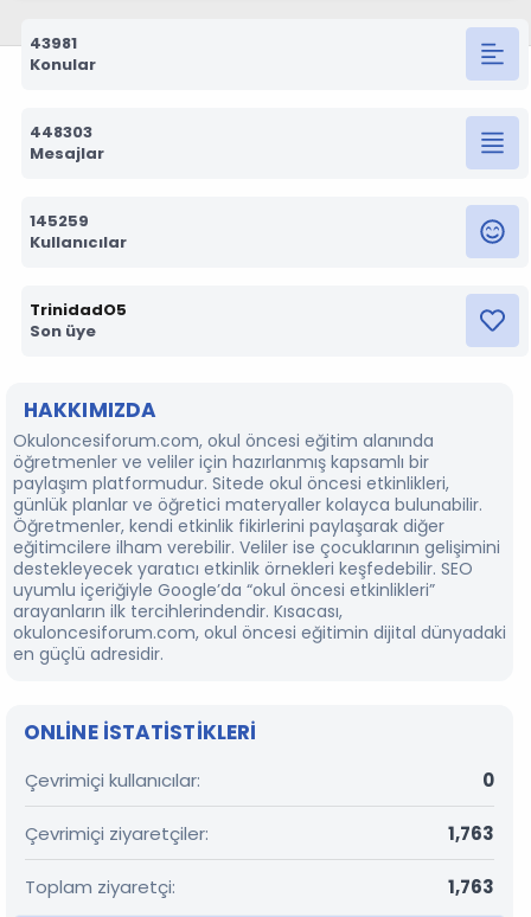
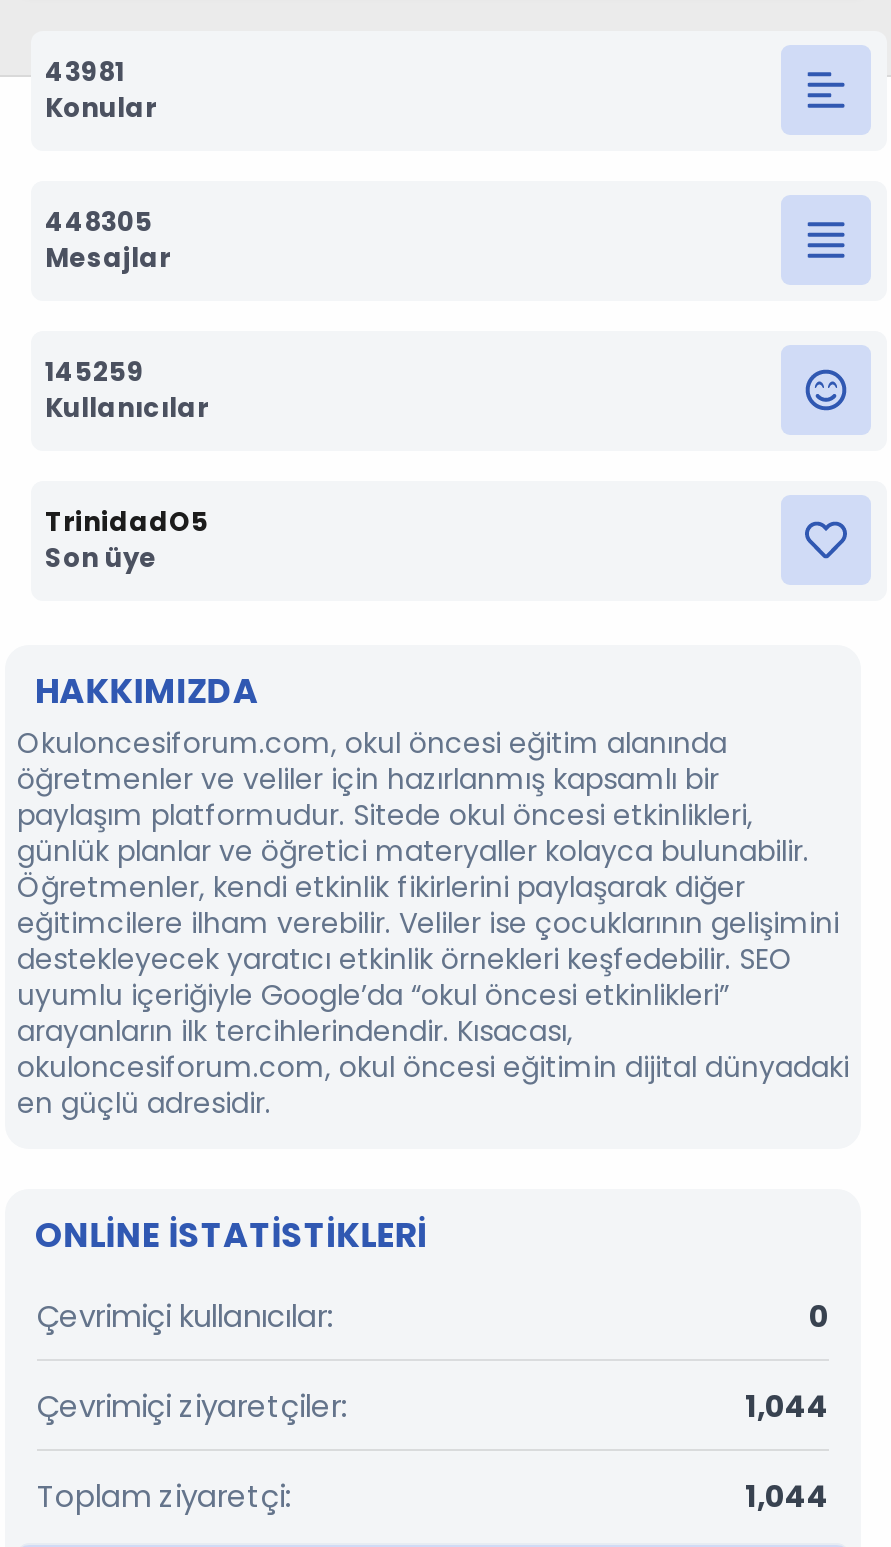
- 448303
+ 448305

- 1,763
+ 1,044

- 1,763
+ 1,044
